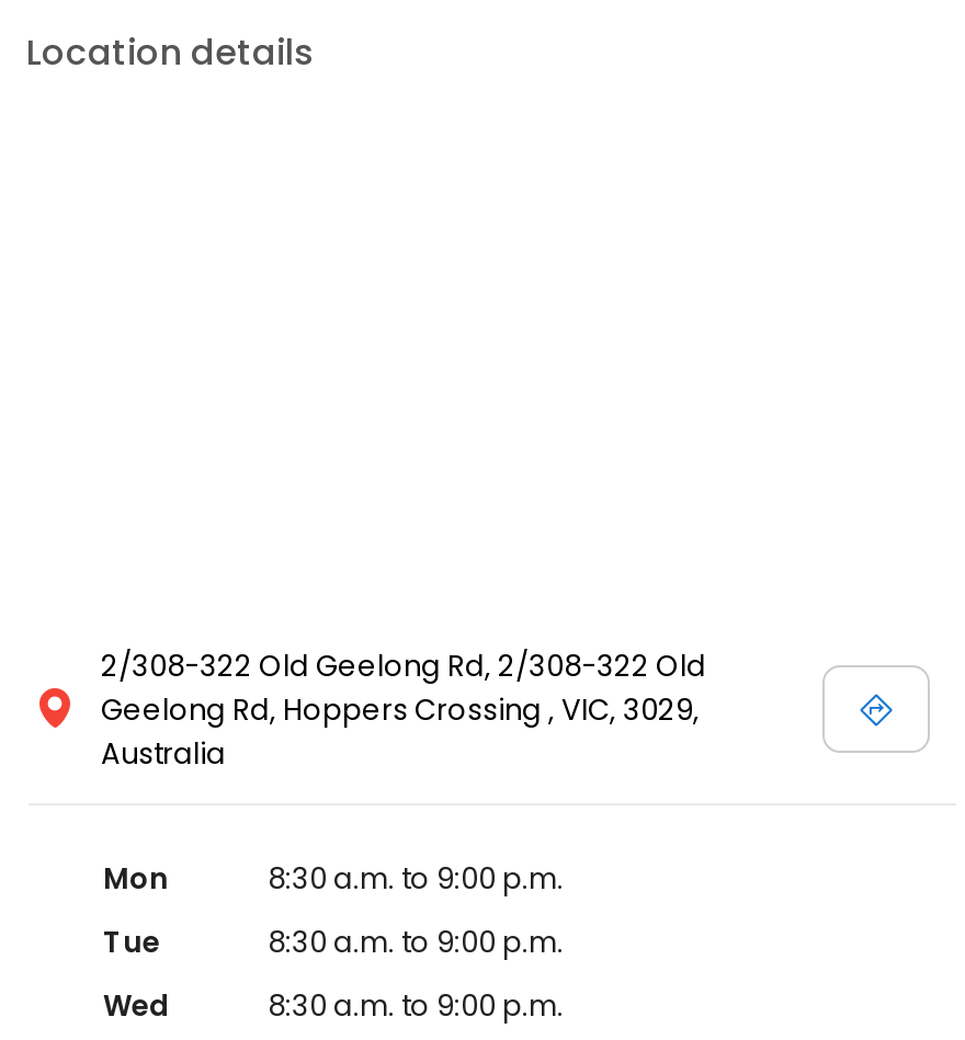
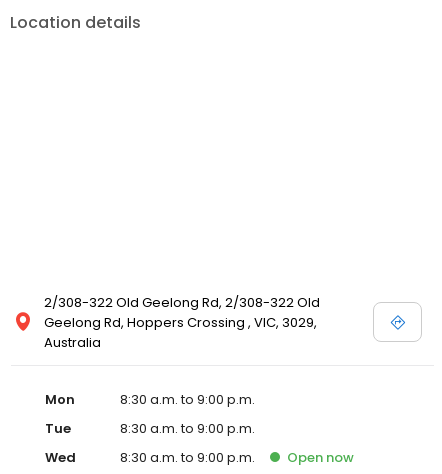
+ Open now
